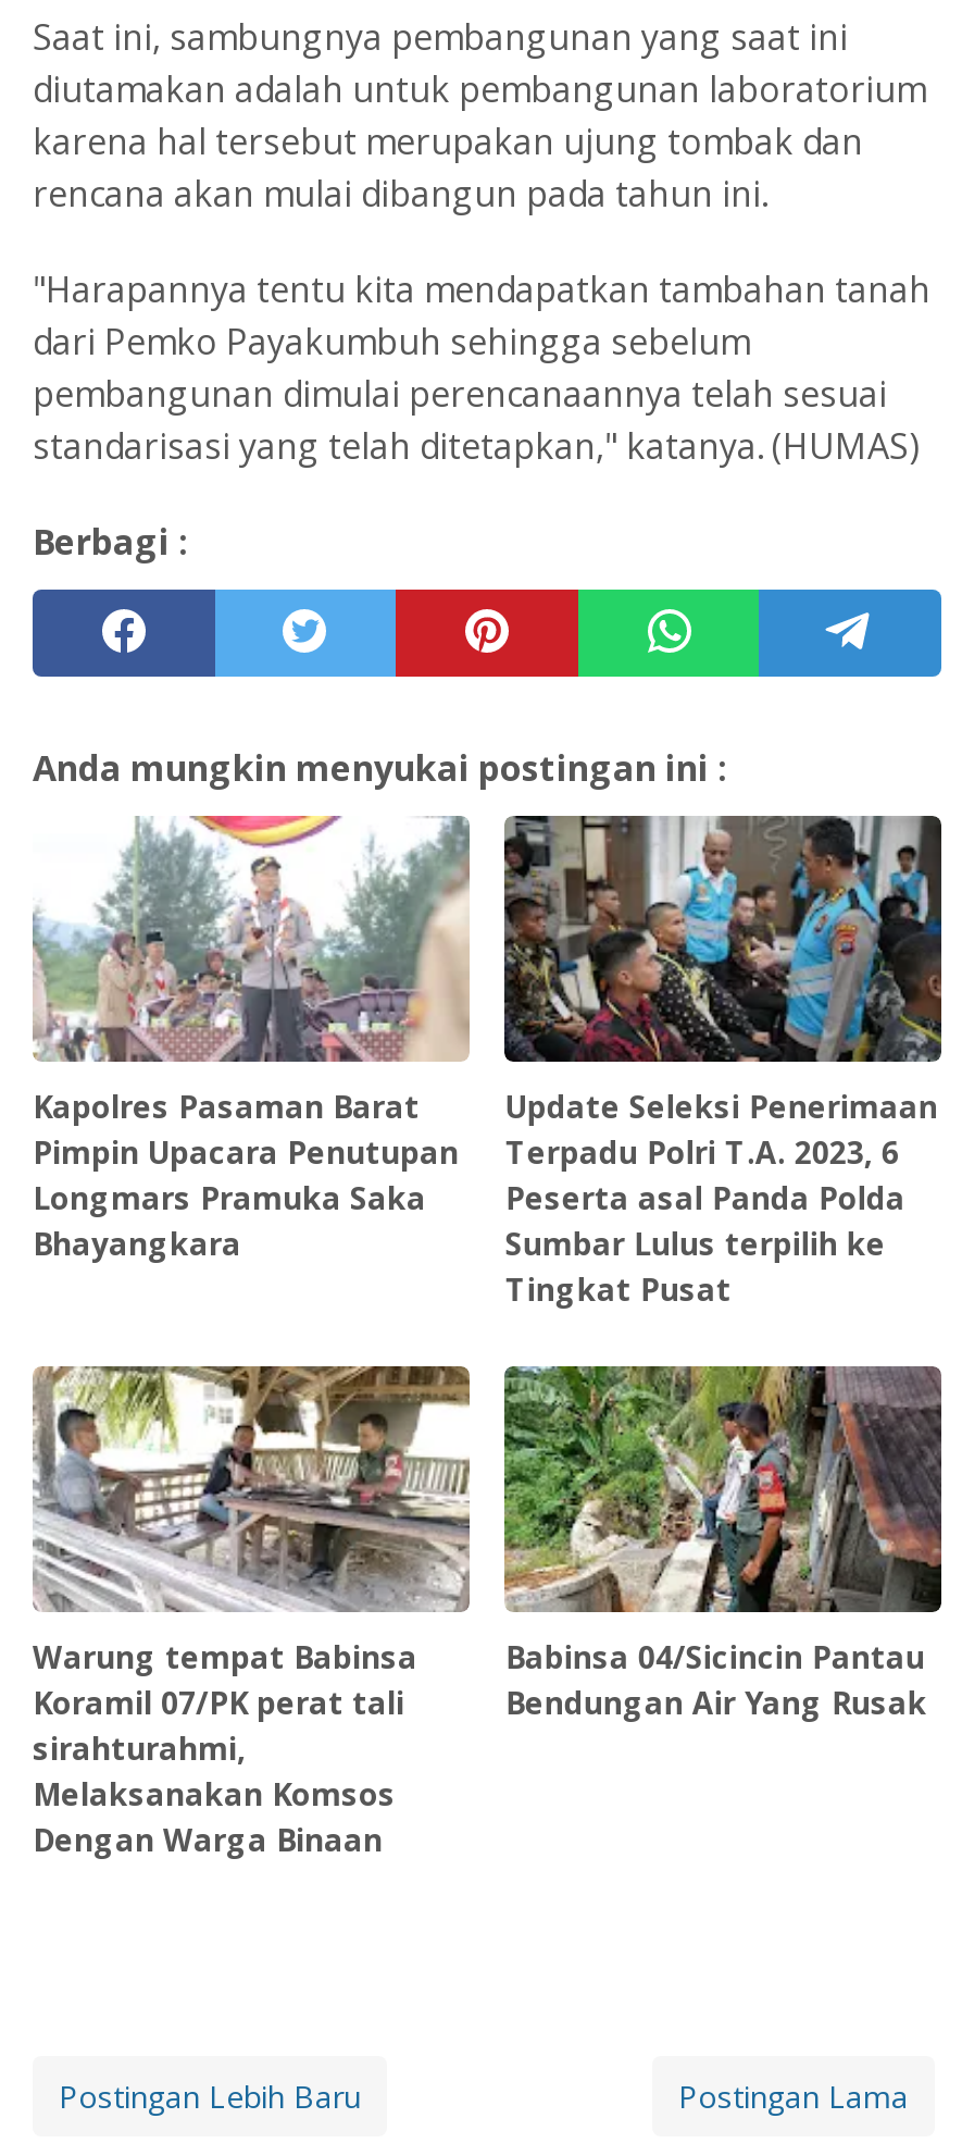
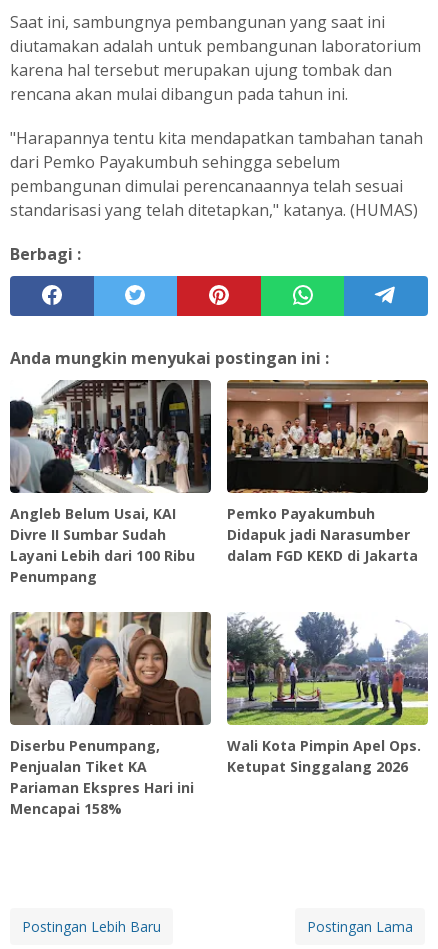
- [image]
- Kapolres Pasaman Barat
- Pimpin Upacara Penutupan
- Longmars Pramuka Saka
- Bhayangkara
+ [image]
+ Angleb Belum Usai, KAI
+ Divre II Sumbar Sudah
+ Layani Lebih dari 100 Ribu
+ Penumpang

- [image]
+ [image]

- Update Seleksi Penerimaan
- Terpadu Polri T.A. 2023, 6
- Peserta asal Panda Polda
- Sumbar Lulus terpilih ke
- Tingkat Pusat
+ Pemko Payakumbuh
+ Didapuk jadi Narasumber
+ dalam FGD KEKD di Jakarta

- [image]
- Warung tempat Babinsa
- Koramil 07/PK perat tali
- sirahturahmi,
- Melaksanakan Komsos
- Dengan Warga Binaan
+ [image]
+ Diserbu Penumpang,
+ Penjualan Tiket KA
+ Pariaman Ekspres Hari ini
+ Mencapai 158%

- [image]
- Babinsa 04/Sicincin Pantau
- Bendungan Air Yang Rusak
+ [image]
+ Wali Kota Pimpin Apel Ops.
+ Ketupat Singgalang 2026
